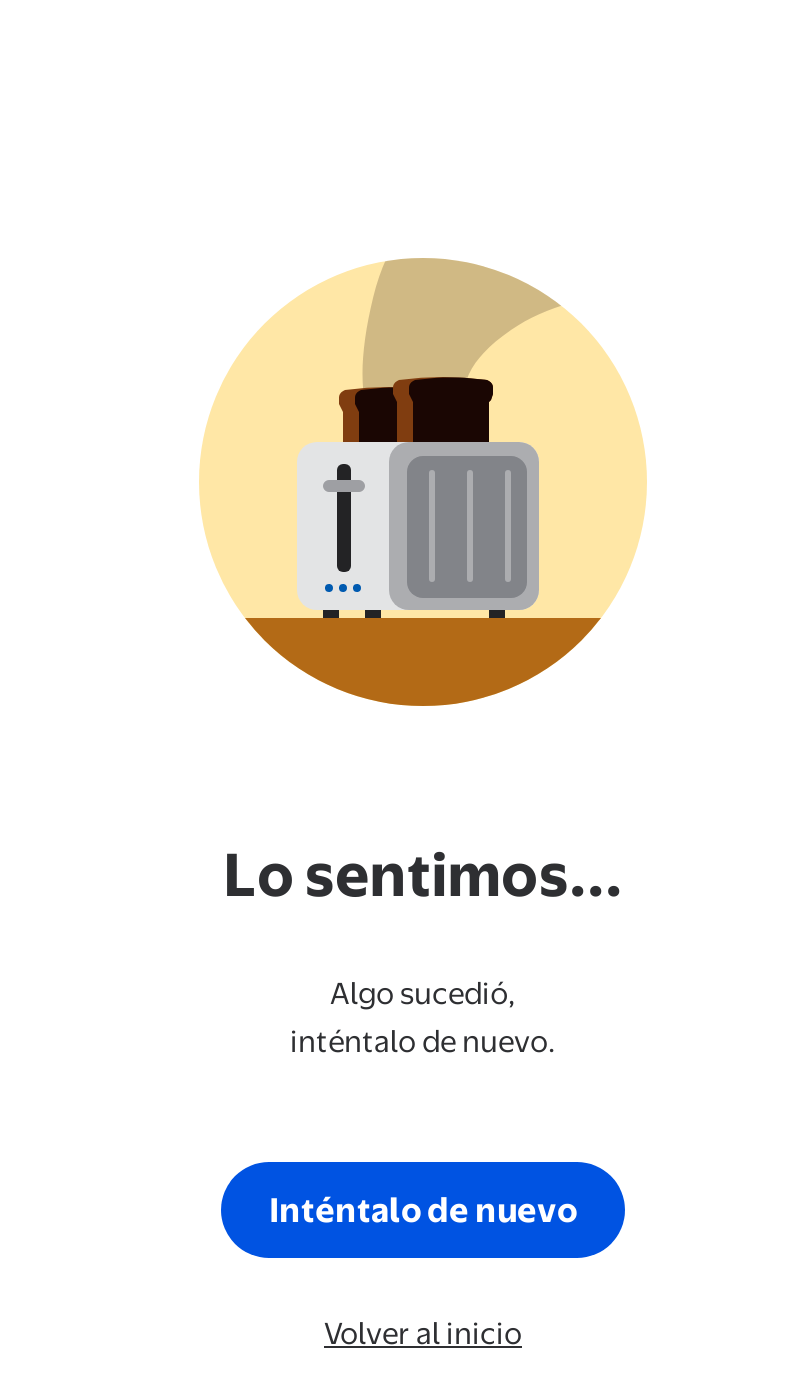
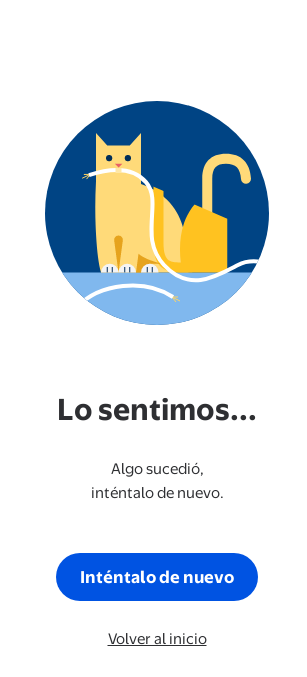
- [image]
+ [image]
